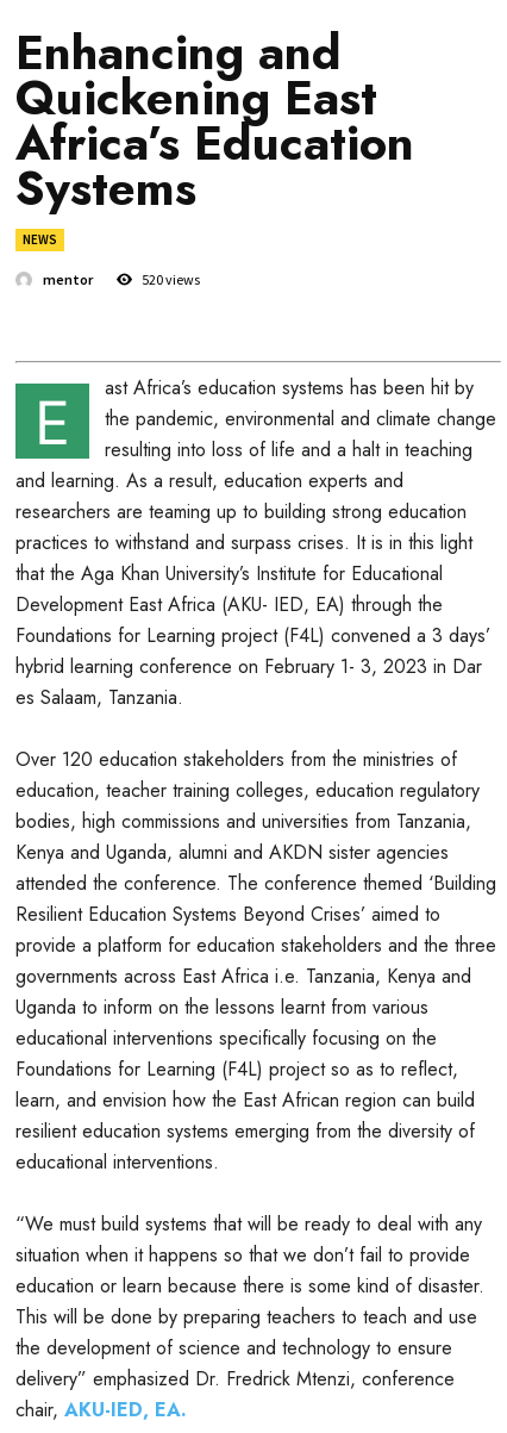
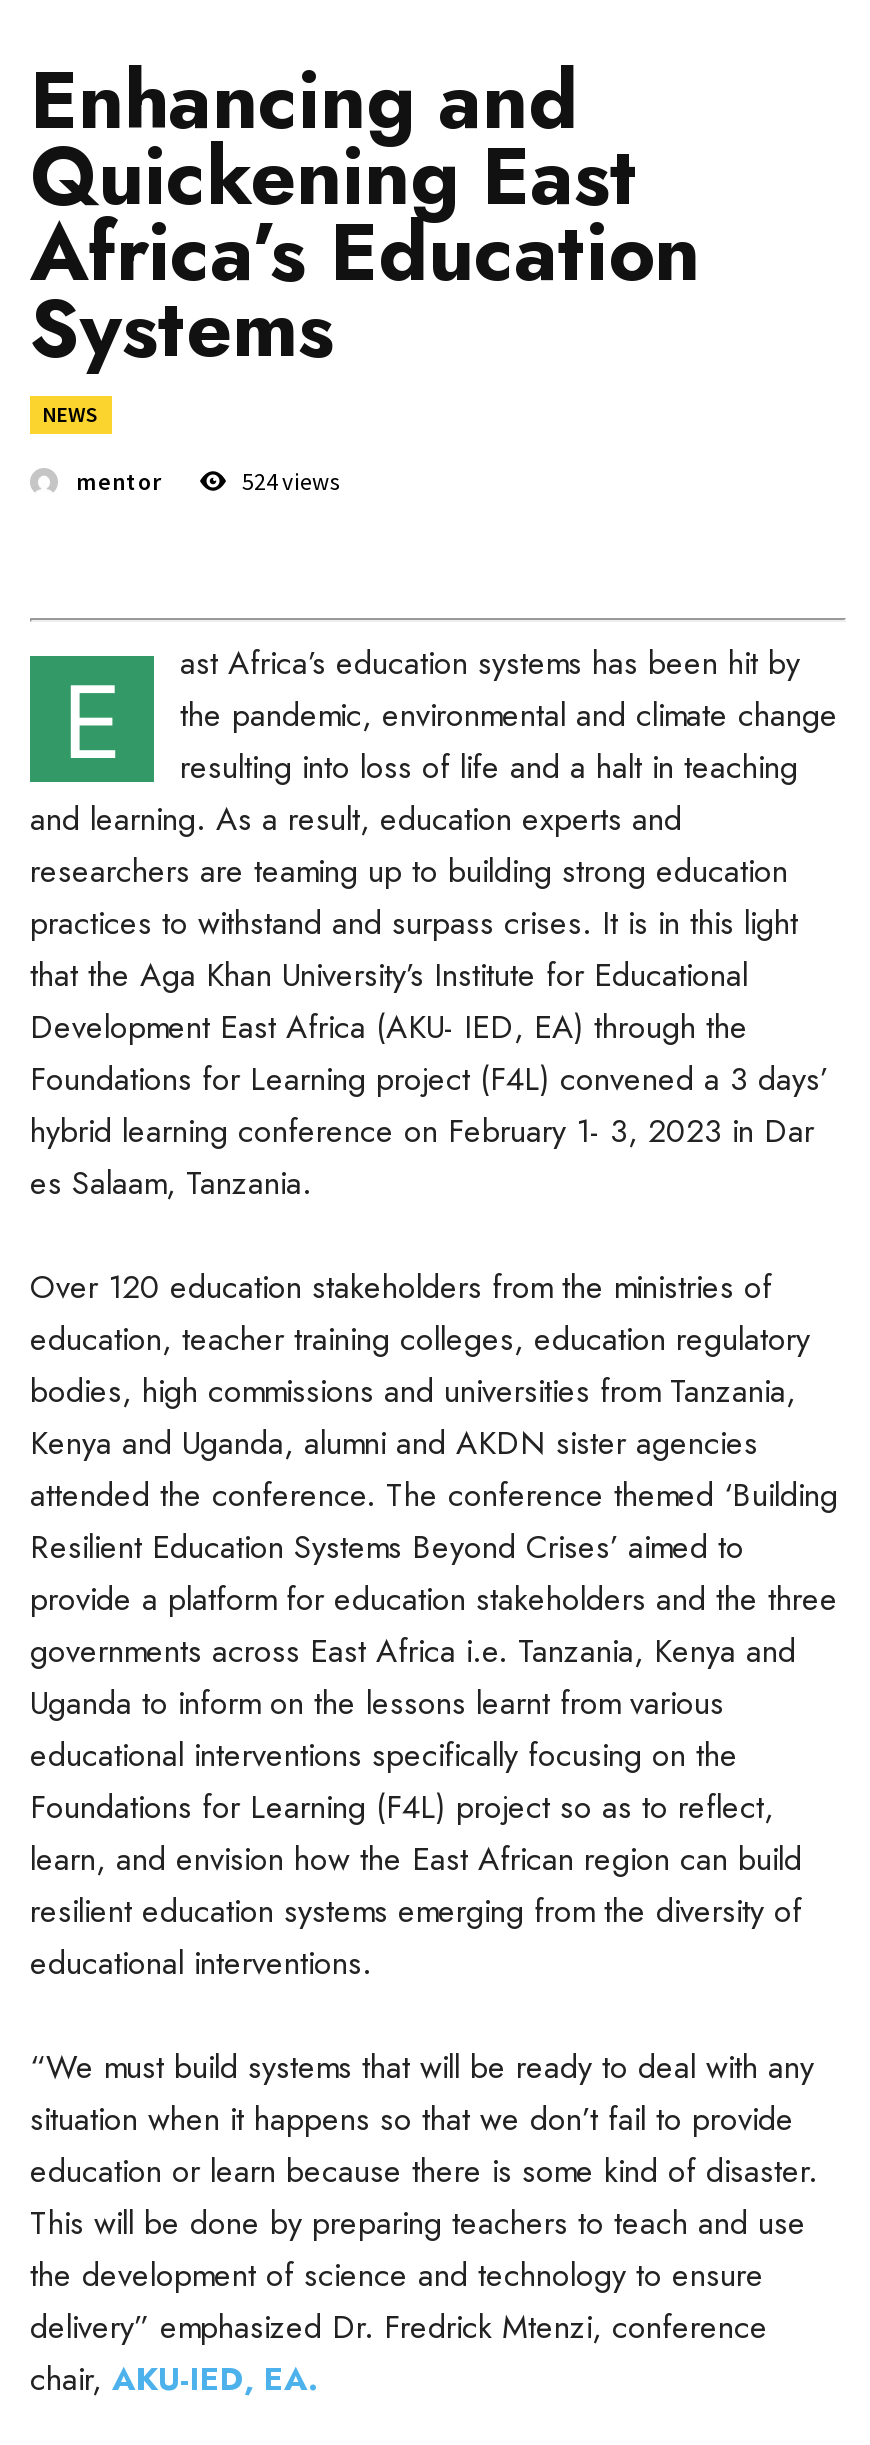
- 520 views
+ 524 views
